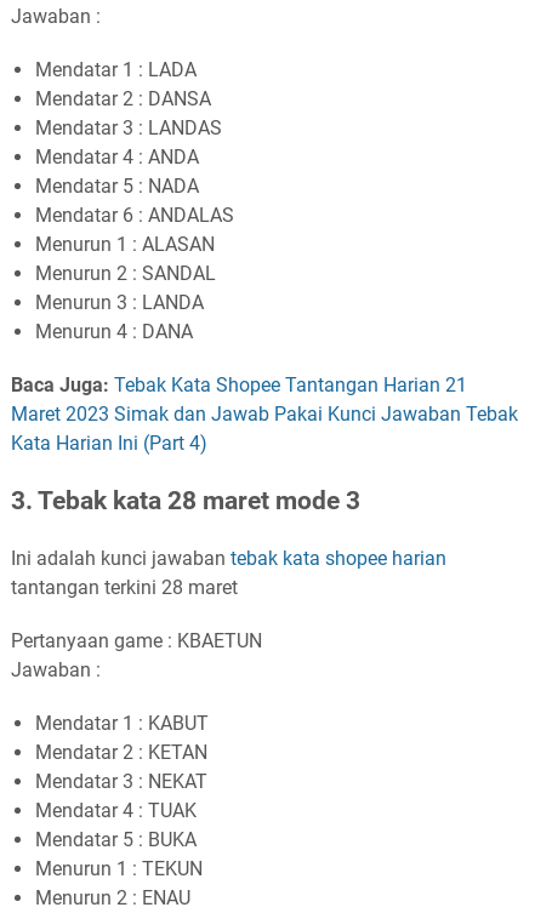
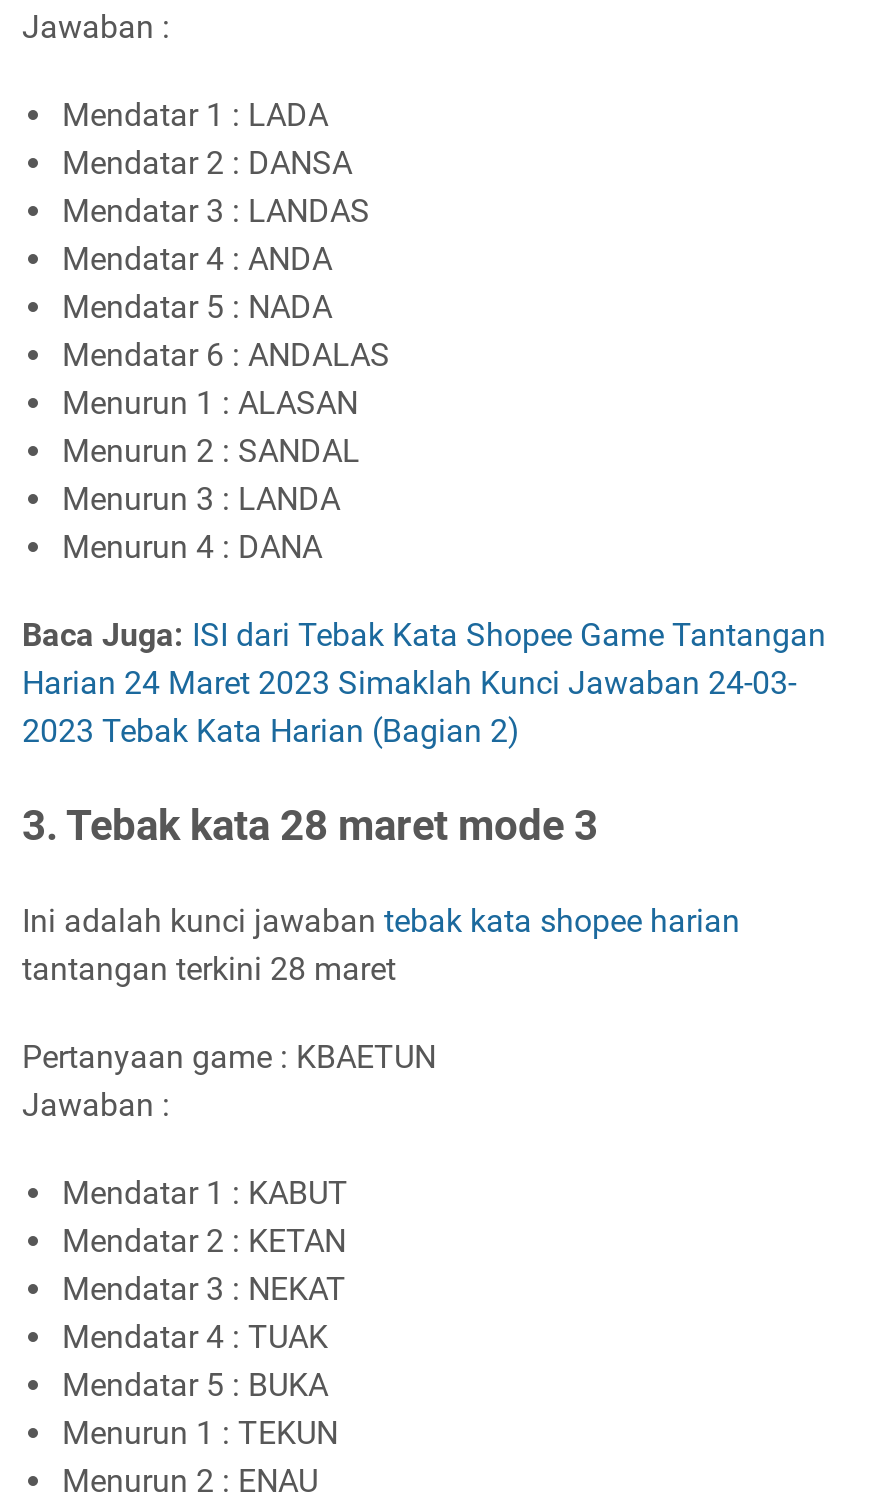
- Baca Juga: Tebak Kata Shopee Tantangan Harian 21
- Maret 2023 Simak dan Jawab Pakai Kunci Jawaban Tebak
- Kata Harian Ini (Part 4)
+ Baca Juga: ISI dari Tebak Kata Shopee Game Tantangan
+ Harian 24 Maret 2023 Simaklah Kunci Jawaban 24-03-
+ 2023 Tebak Kata Harian (Bagian 2)
